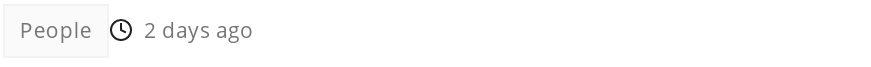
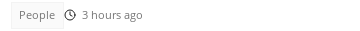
- People 2 days ago
+ People 3 hours ago
